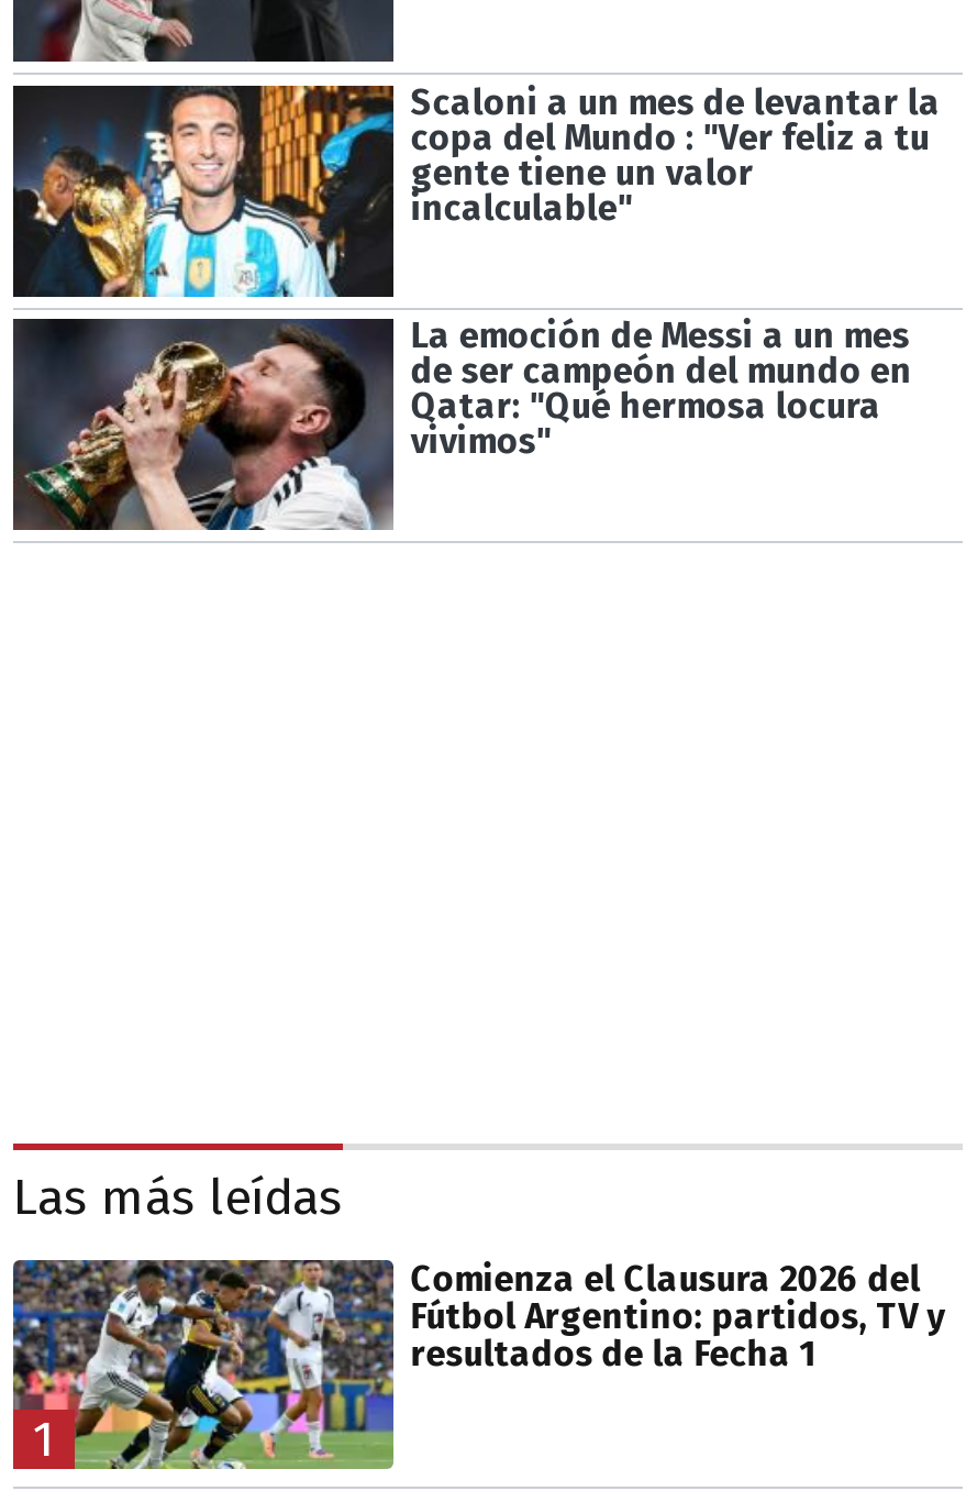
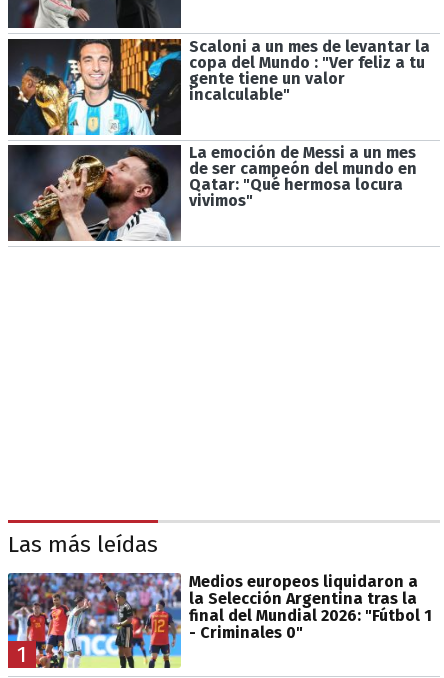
- [image]
- Comienza el Clausura 2026 del
- Fútbol Argentino: partidos, TV y
- resultados de la Fecha 1
+ [image]
+ Medios europeos liquidaron a
+ la Selección Argentina tras la
+ final del Mundial 2026: "Fútbol 1
+ - Criminales 0"
